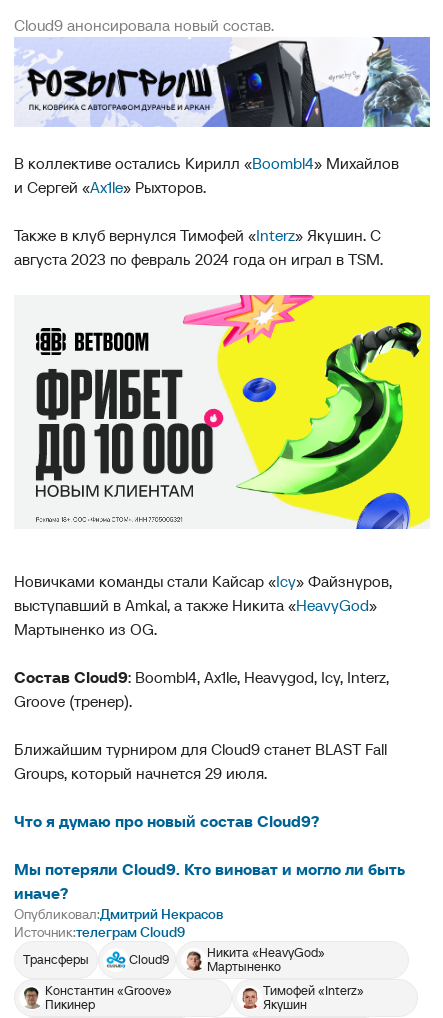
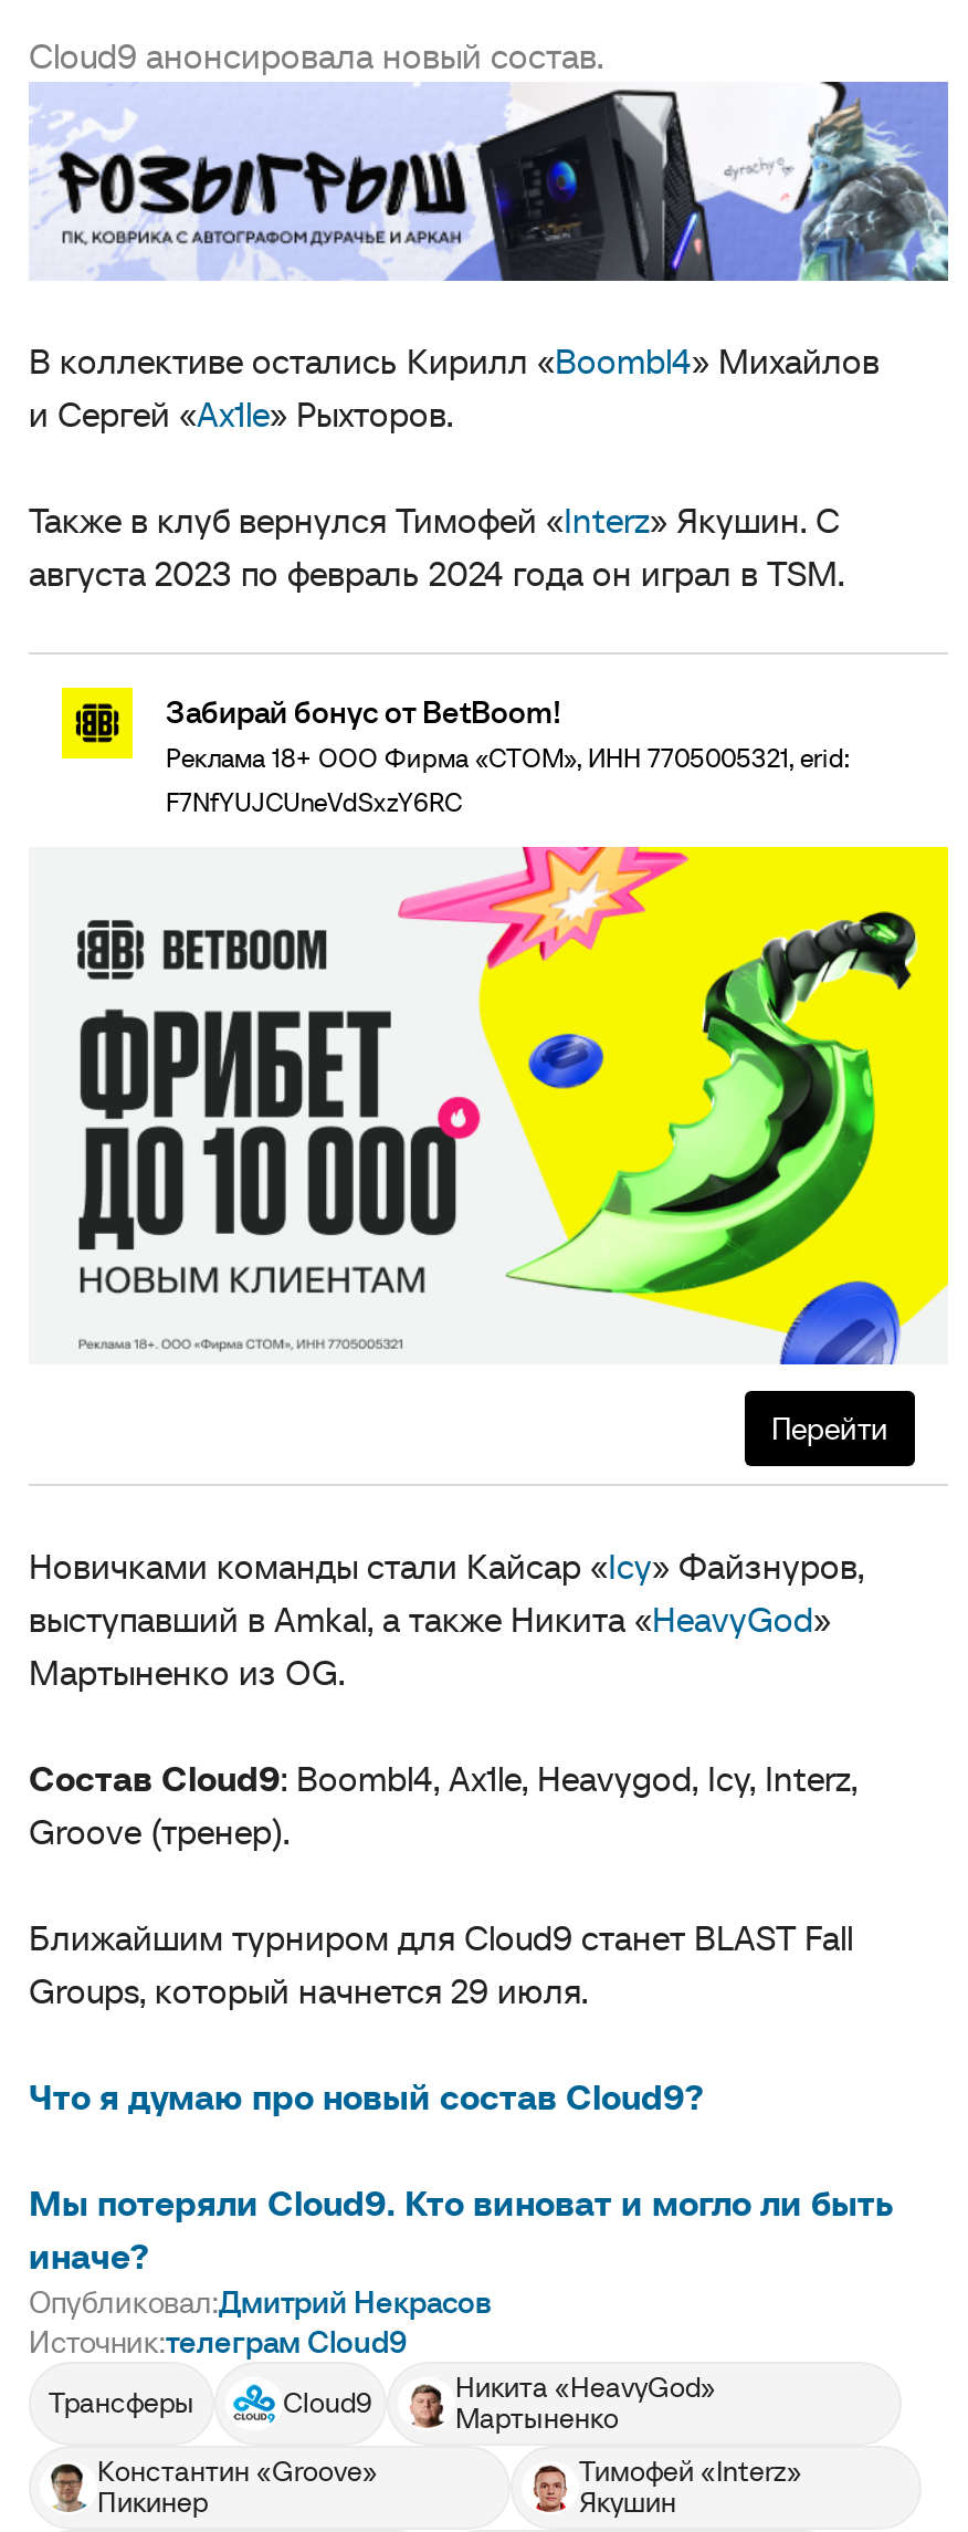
+ [image]
+ Забирай бонус от BetBoom!
+ Реклама 18+ ООО Фирма «СТОМ», ИНН 7705005321, erid:
+ F7NfYUJCUneVdSxzY6RC

+ Перейти

moved down: [image]
